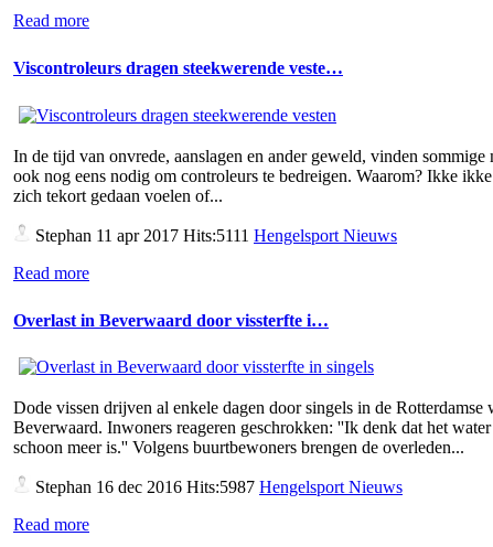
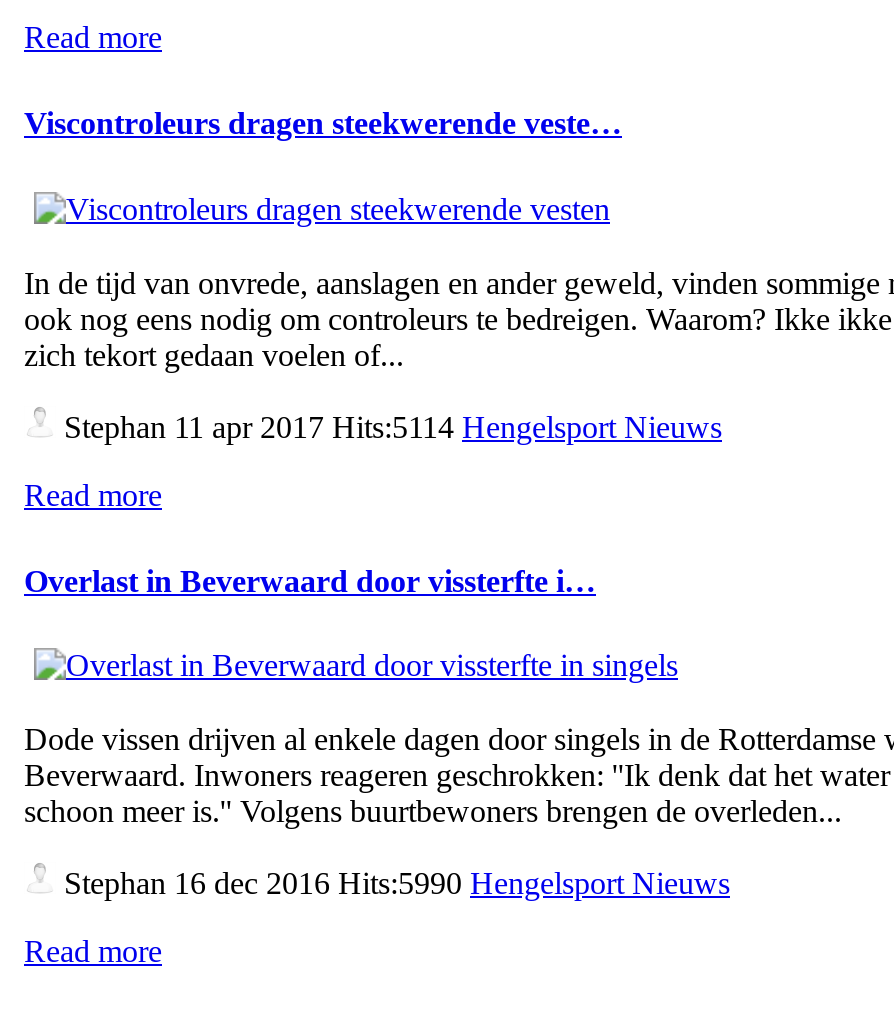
- Stephan 11 apr 2017 Hits:5111 Hengelsport Nieuws
+ Stephan 11 apr 2017 Hits:5114 Hengelsport Nieuws

- Stephan 16 dec 2016 Hits:5987 Hengelsport Nieuws
+ Stephan 16 dec 2016 Hits:5990 Hengelsport Nieuws
